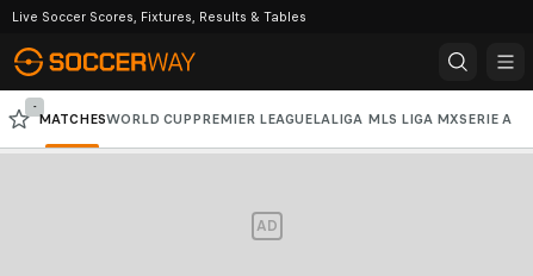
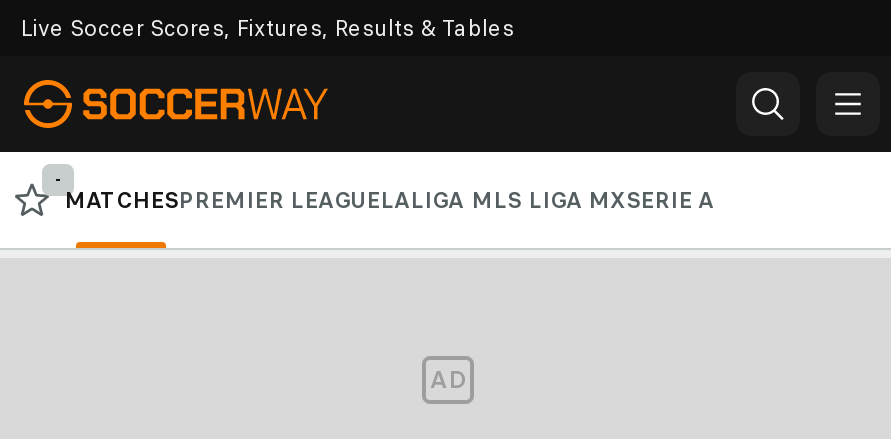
- MATCHESWORLD CUP PREMIER LEAGUELALIGA MLS LIGA MXSERIE A
+ MATCHESPREMIER LEAGUELALIGA MLS LIGA MXSERIE A
